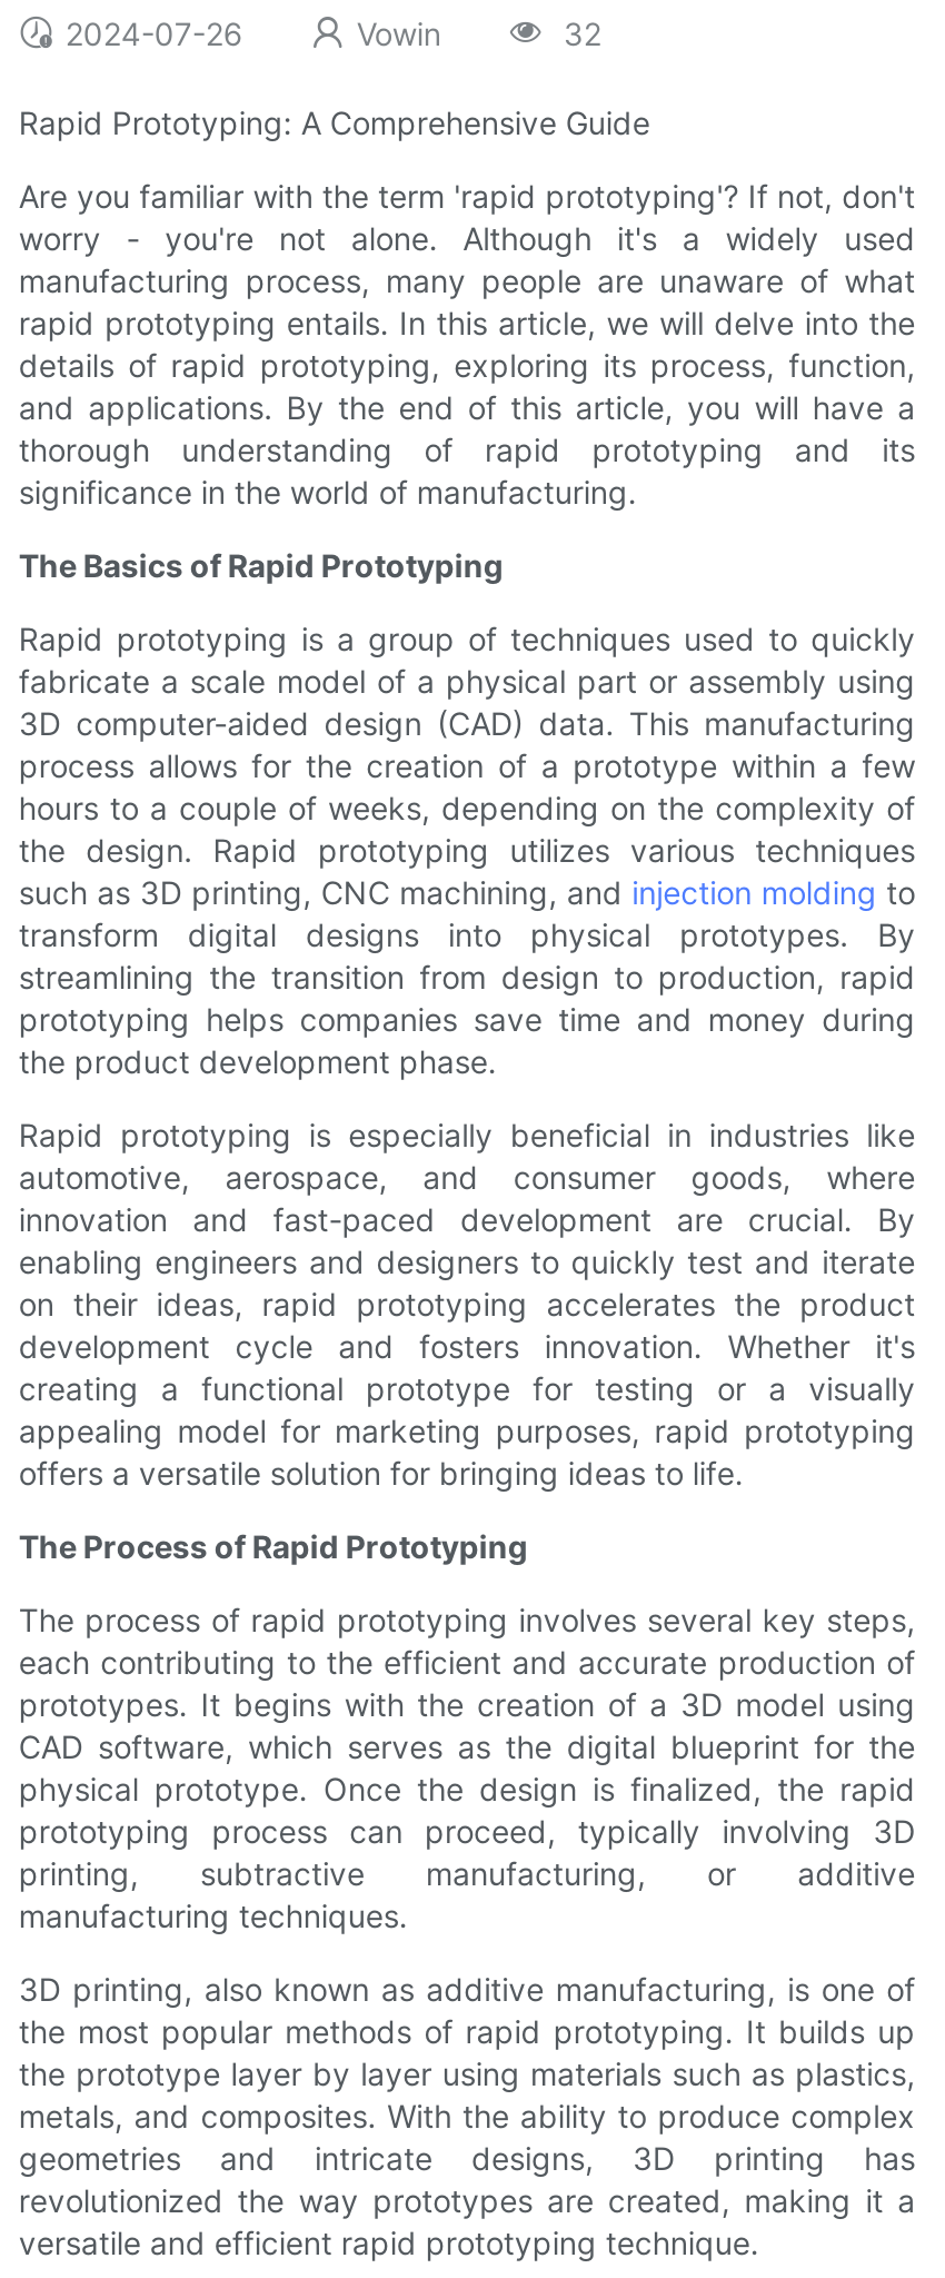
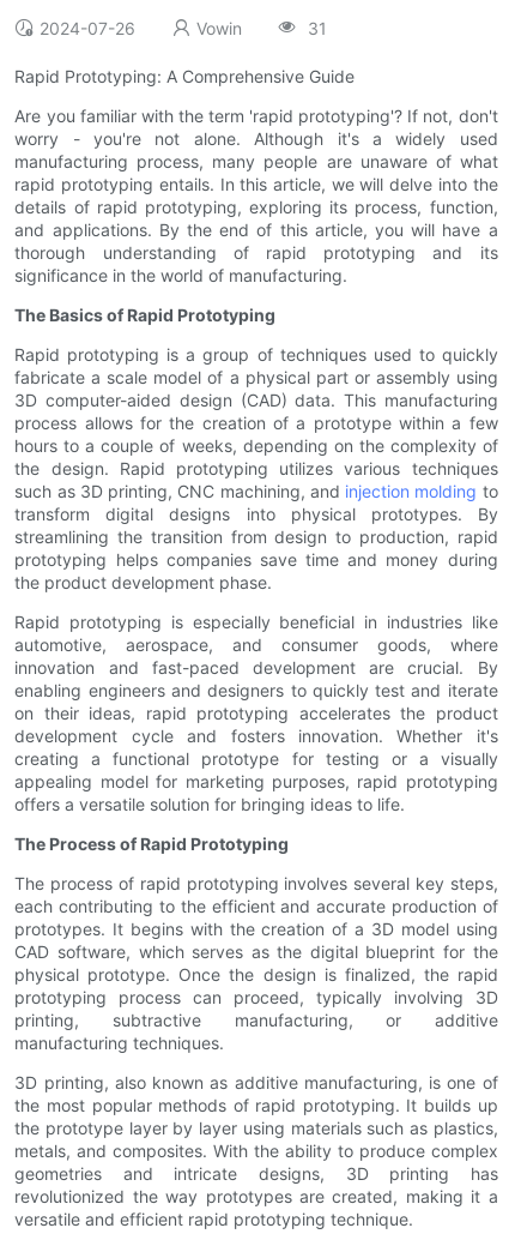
- 32
+ 31
